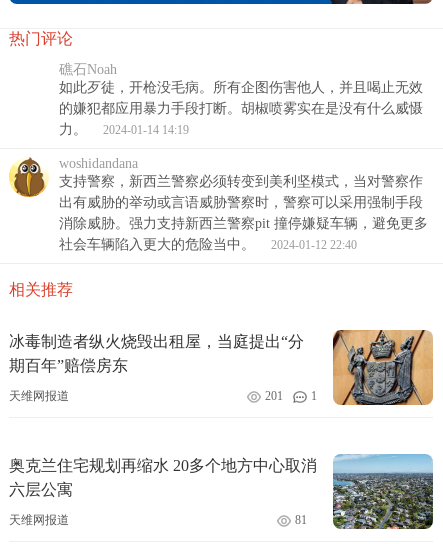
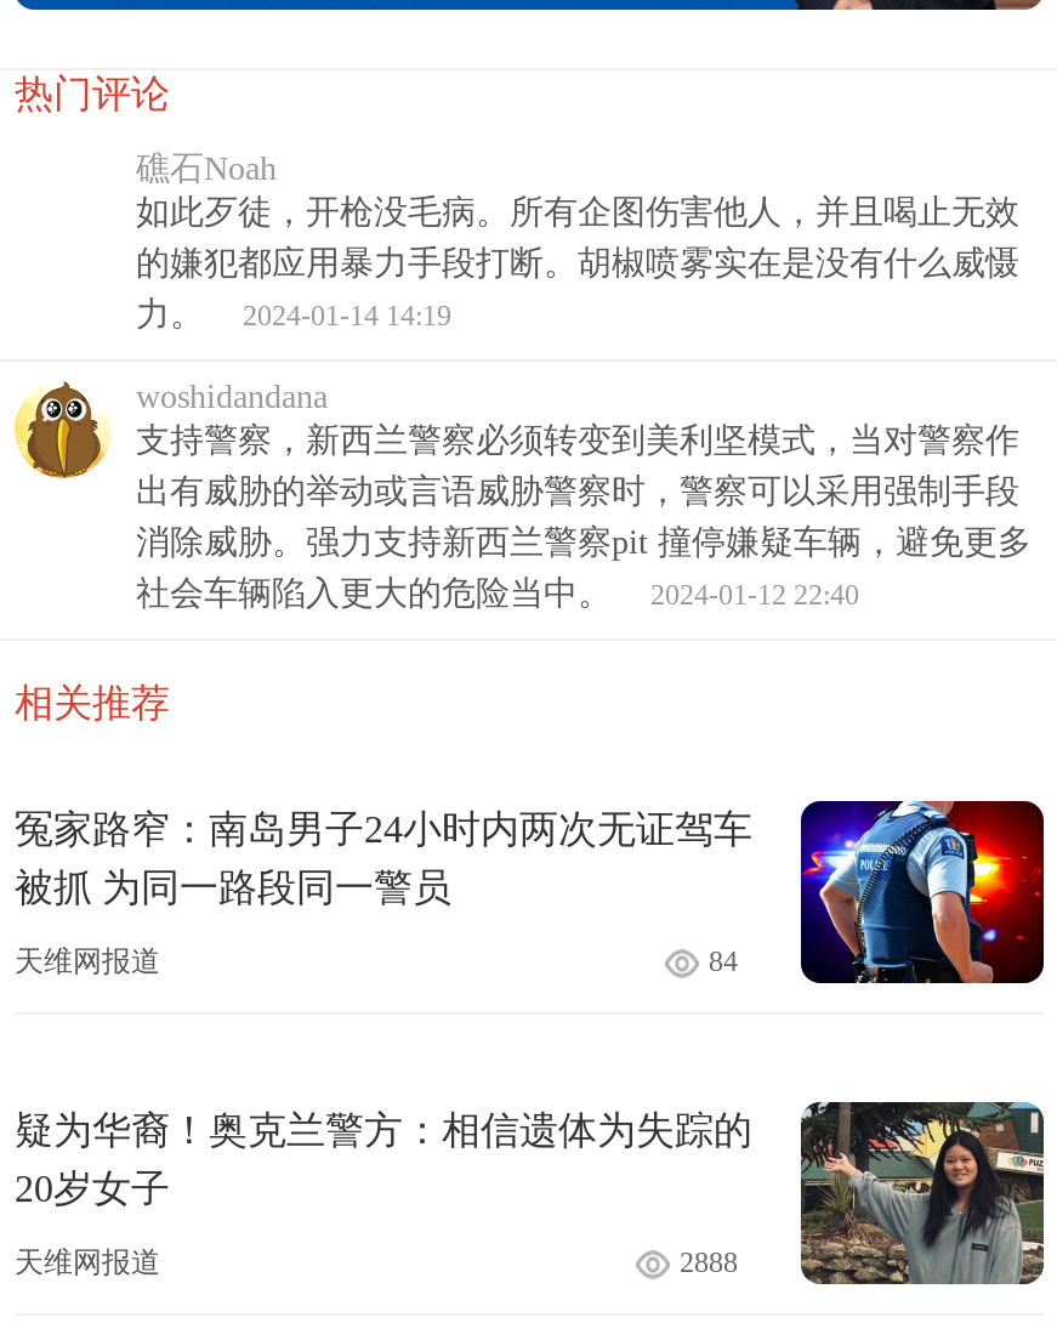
- 冰毒制造者纵火烧毁出租屋，当庭提出“分
- 期百年”赔偿房东
+ 冤家路窄：南岛男子24小时内两次无证驾车
+ 被抓 为同一路段同一警员

- [image]
- 201
- 1
+ [image]
+ 84

- [image]
- 奥克兰住宅规划再缩水 20多个地方中心取消
- 六层公寓
+ [image]
+ 疑为华裔！奥克兰警方：相信遗体为失踪的
+ 20岁女子

- 81
+ 2888
